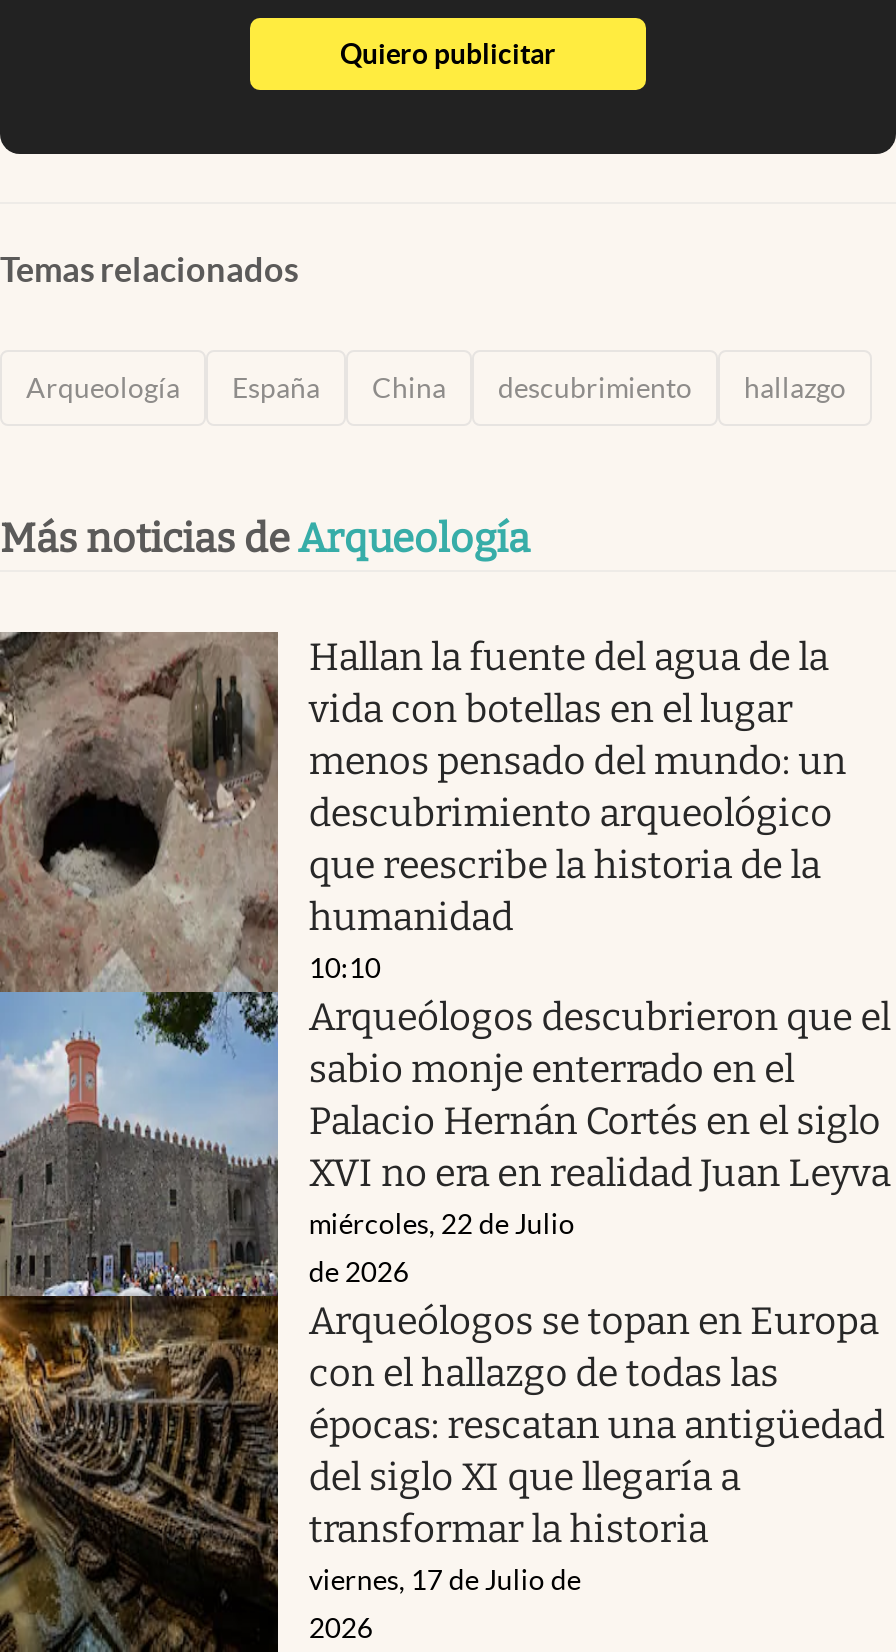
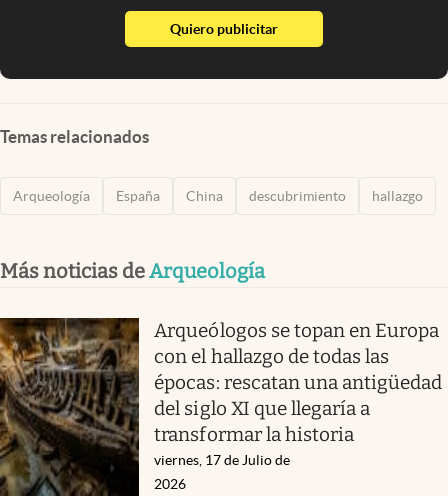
- [image]
- Hallan la fuente del agua de la
- vida con botellas en el lugar
- menos pensado del mundo: un
- descubrimiento arqueológico
- que reescribe la historia de la
- humanidad
- 10:10
- Arqueólogos descubrieron que el
- sabio monje enterrado en el
- Palacio Hernán Cortés en el siglo
- XVI no era en realidad Juan Leyva
- miércoles, 22 de Julio
- de 2026
